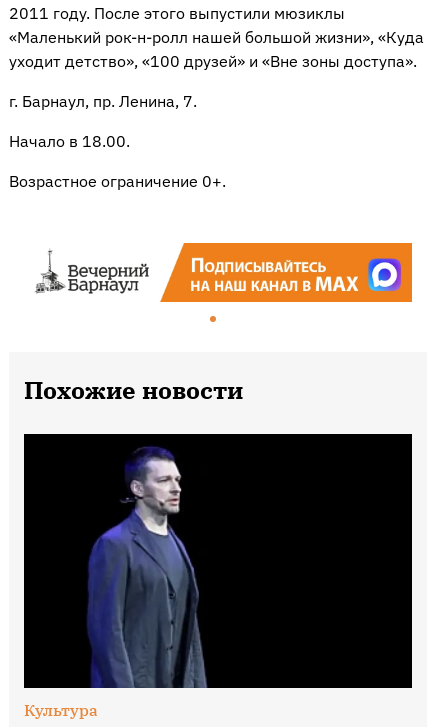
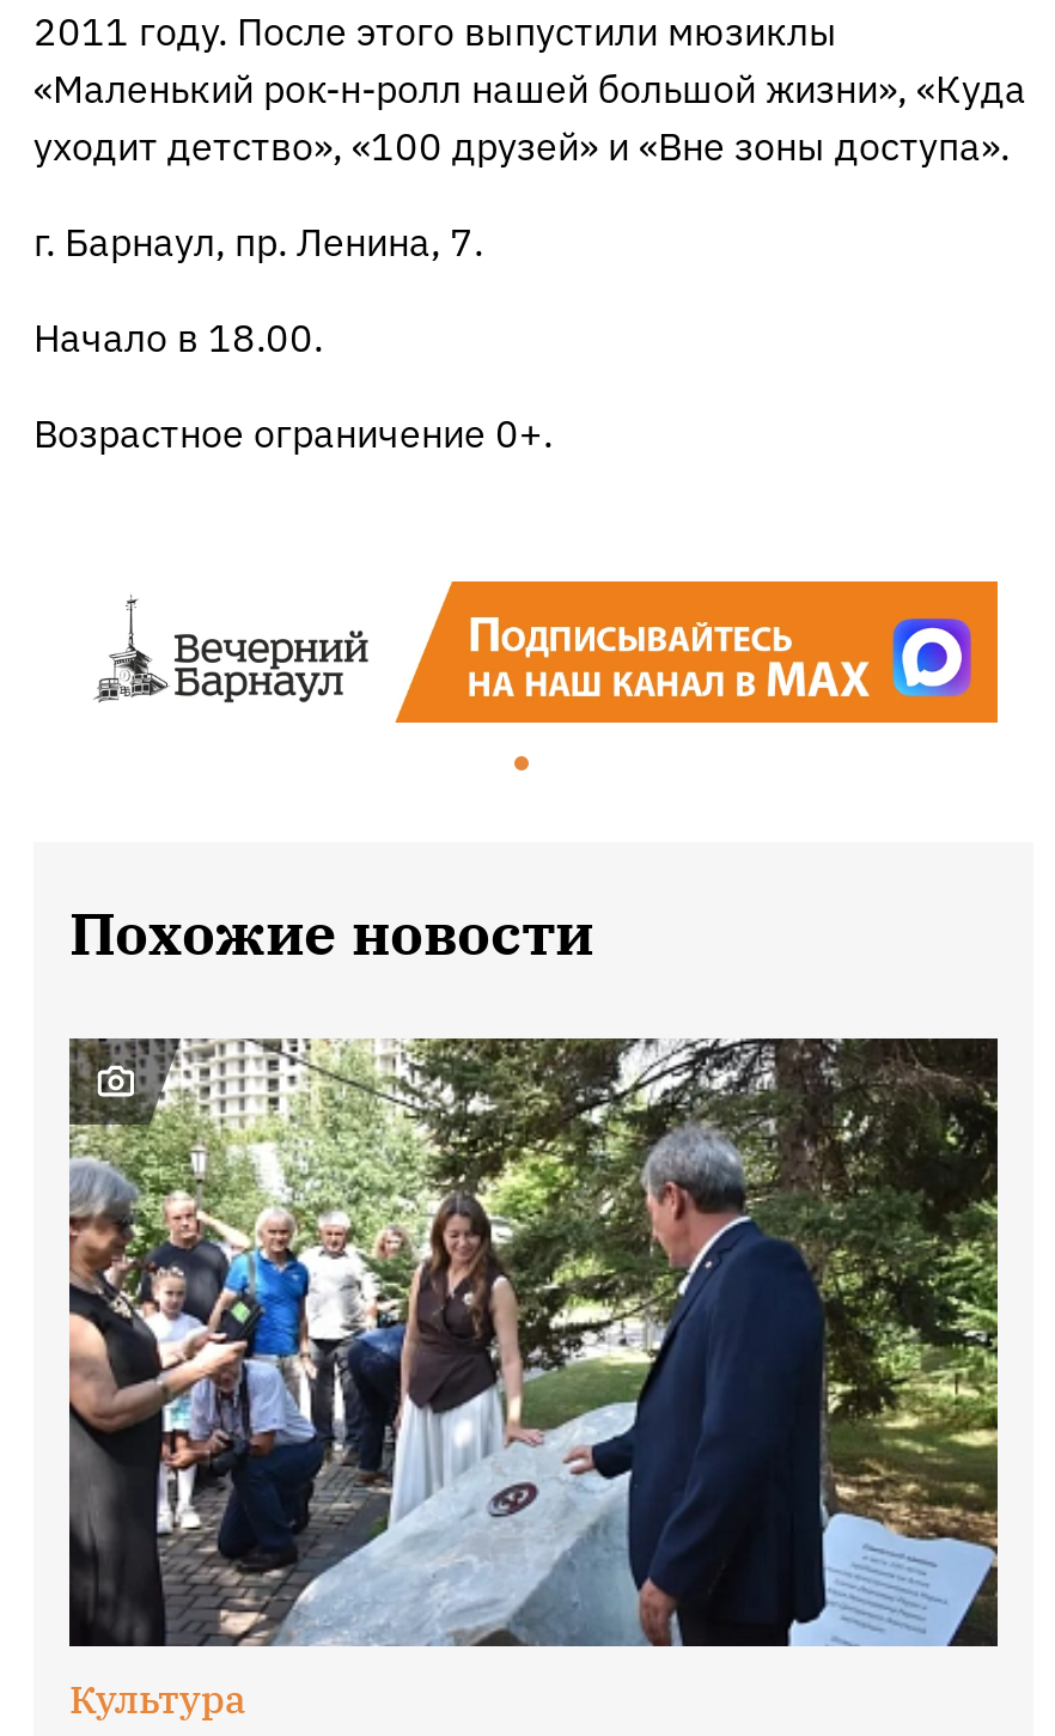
- [image]
+ [image]
